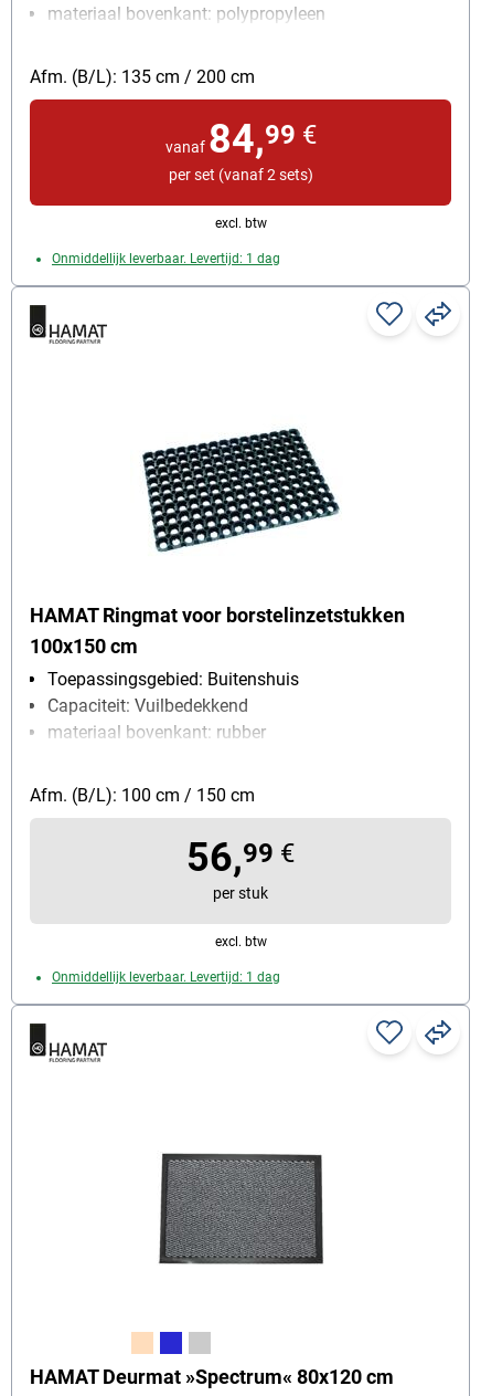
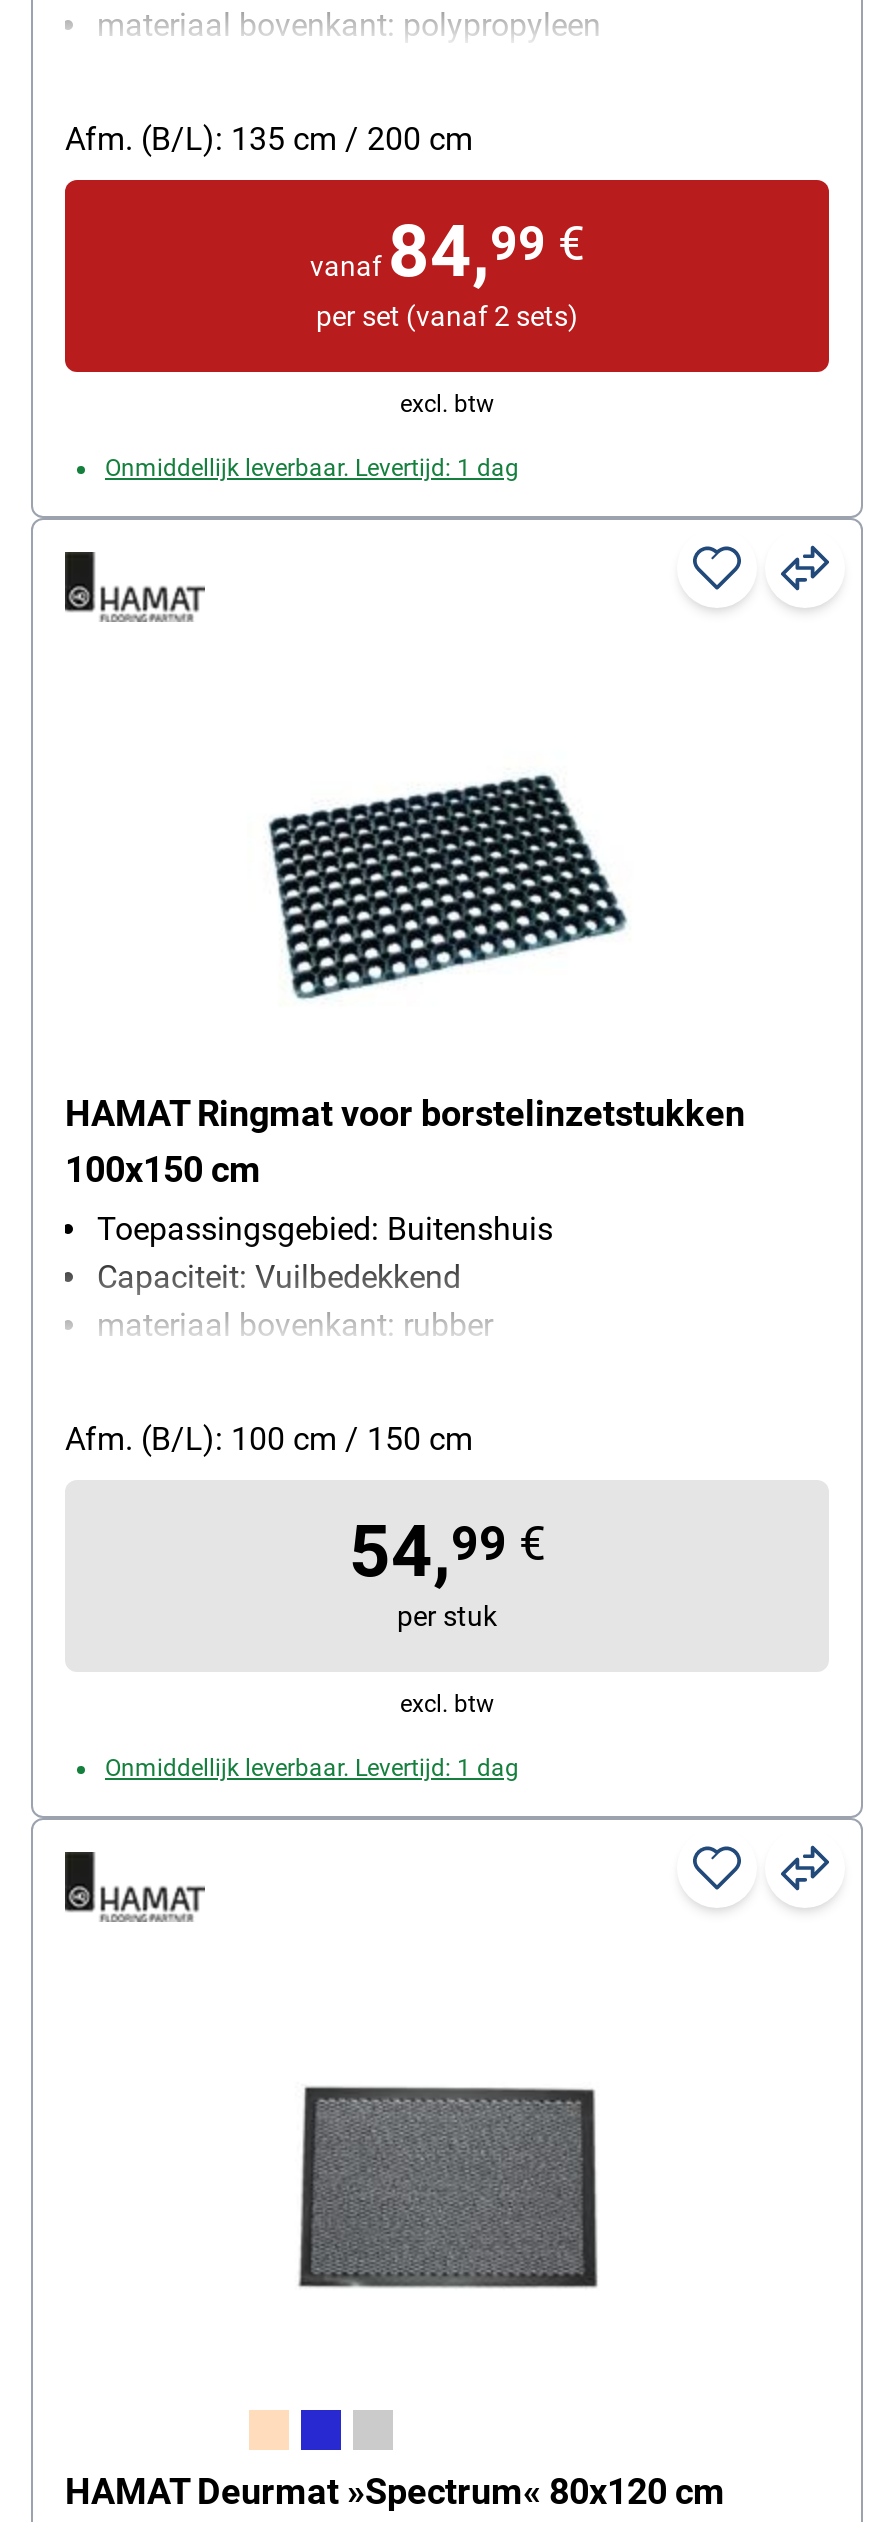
- 56,99 €
+ 54,99 €
